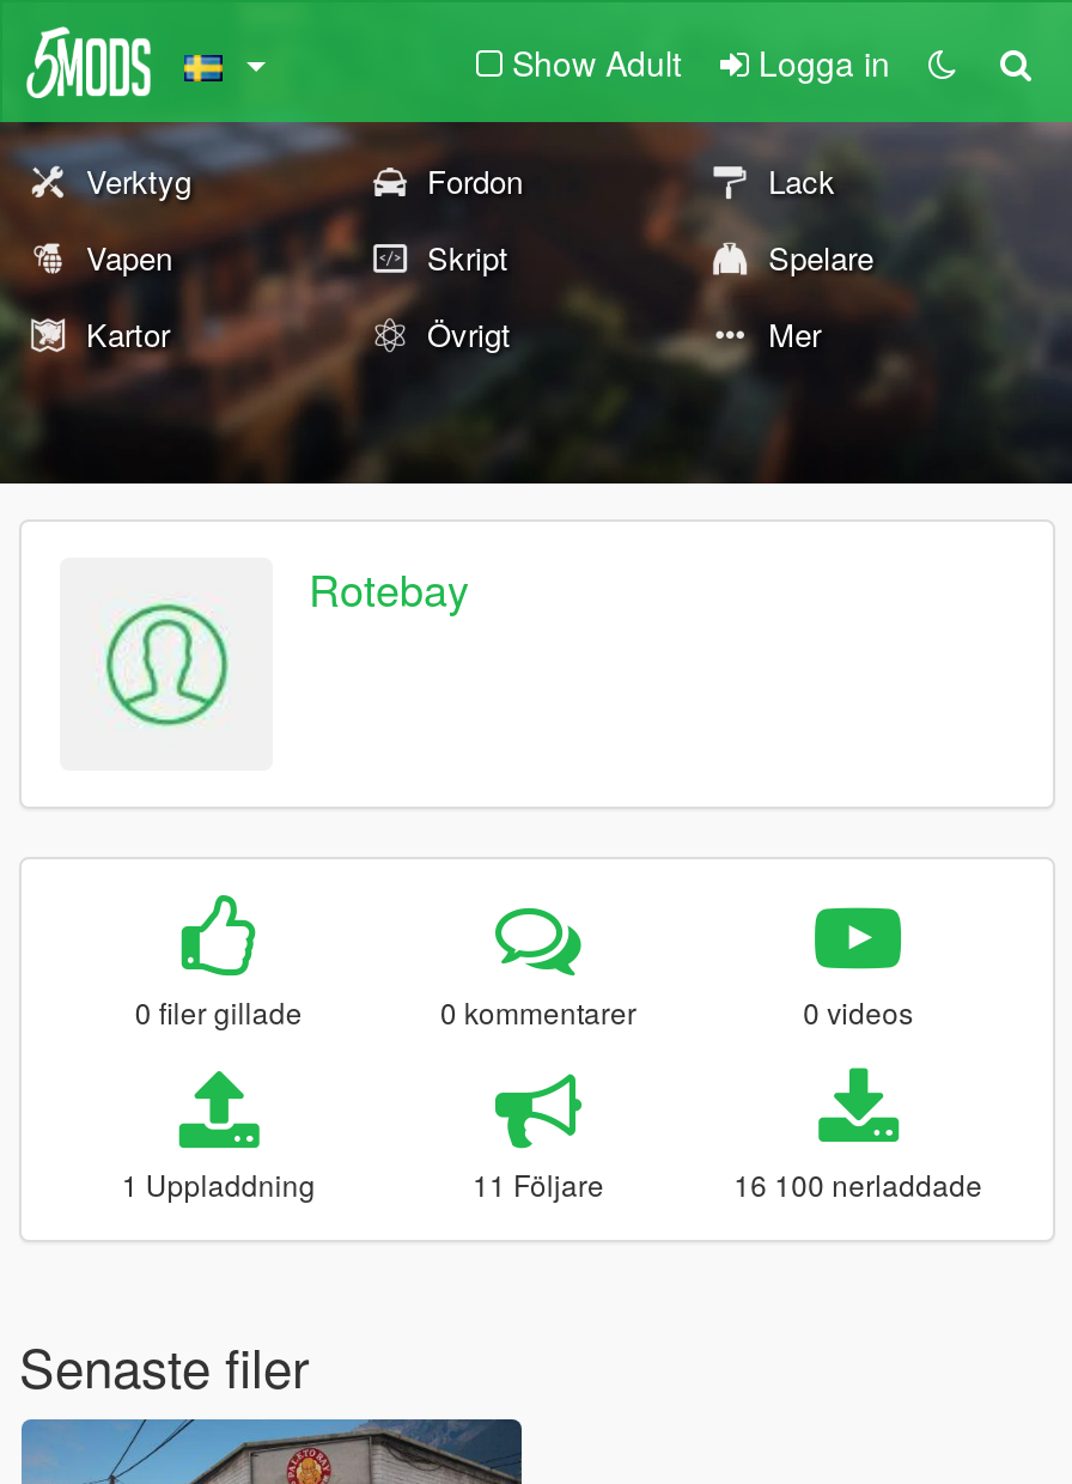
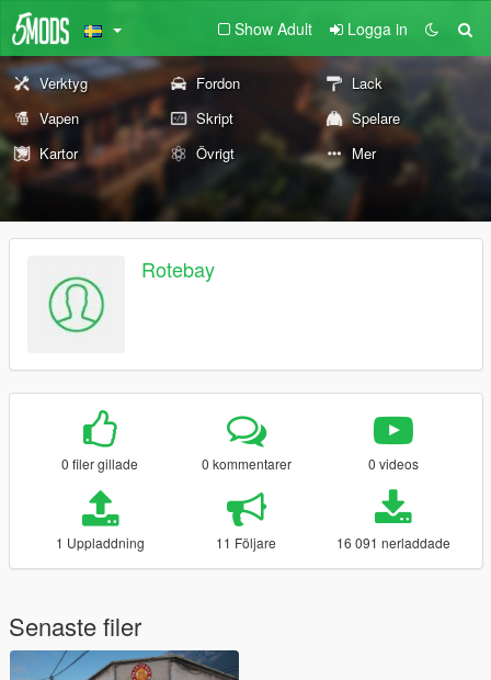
- 16 100 nerladdade
+ 16 091 nerladdade
